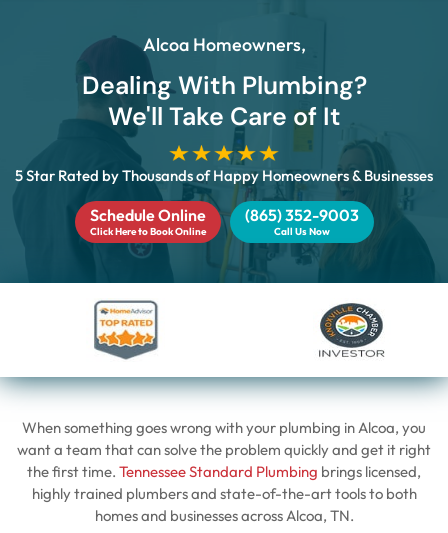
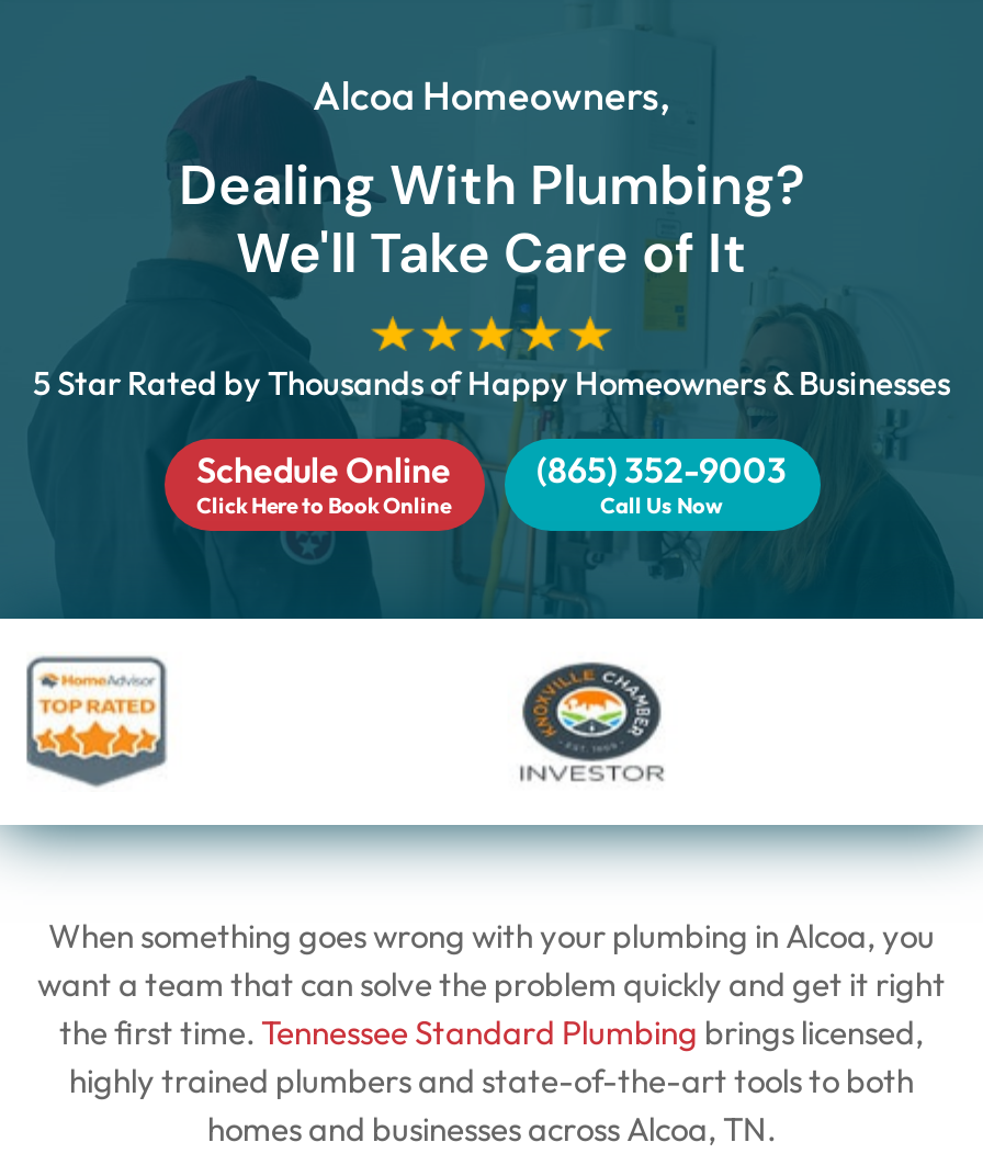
+ [image]

+ [image]

- [image]

- [image]
